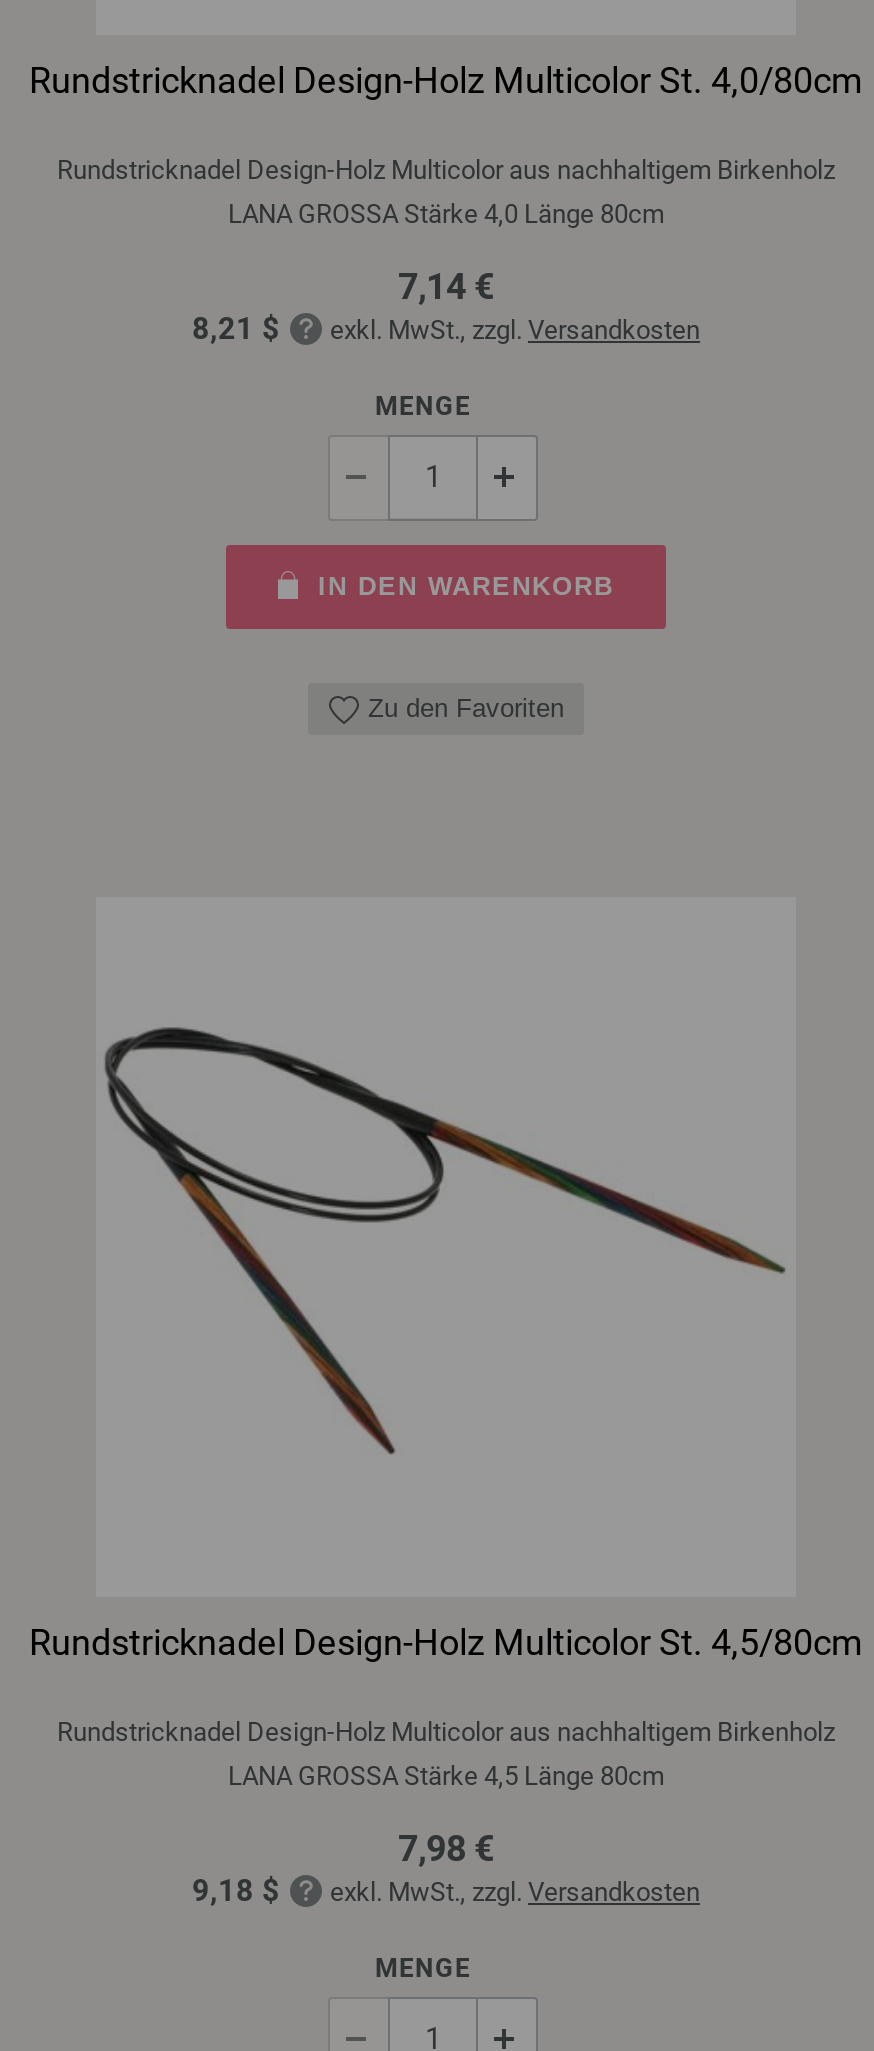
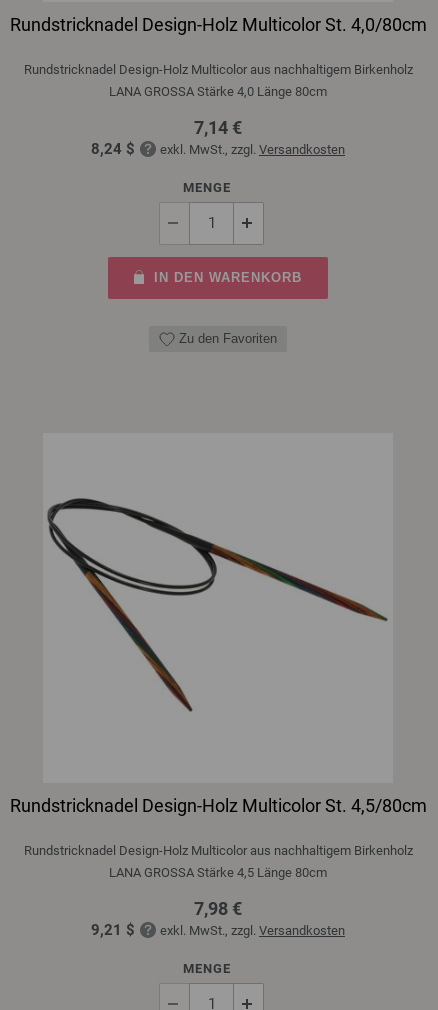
- 8,21 $ exkl. MwSt., zzgl. Versandkosten
+ 8,24 $ exkl. MwSt., zzgl. Versandkosten

- 9,18 $ exkl. MwSt., zzgl. Versandkosten
+ 9,21 $ exkl. MwSt., zzgl. Versandkosten
